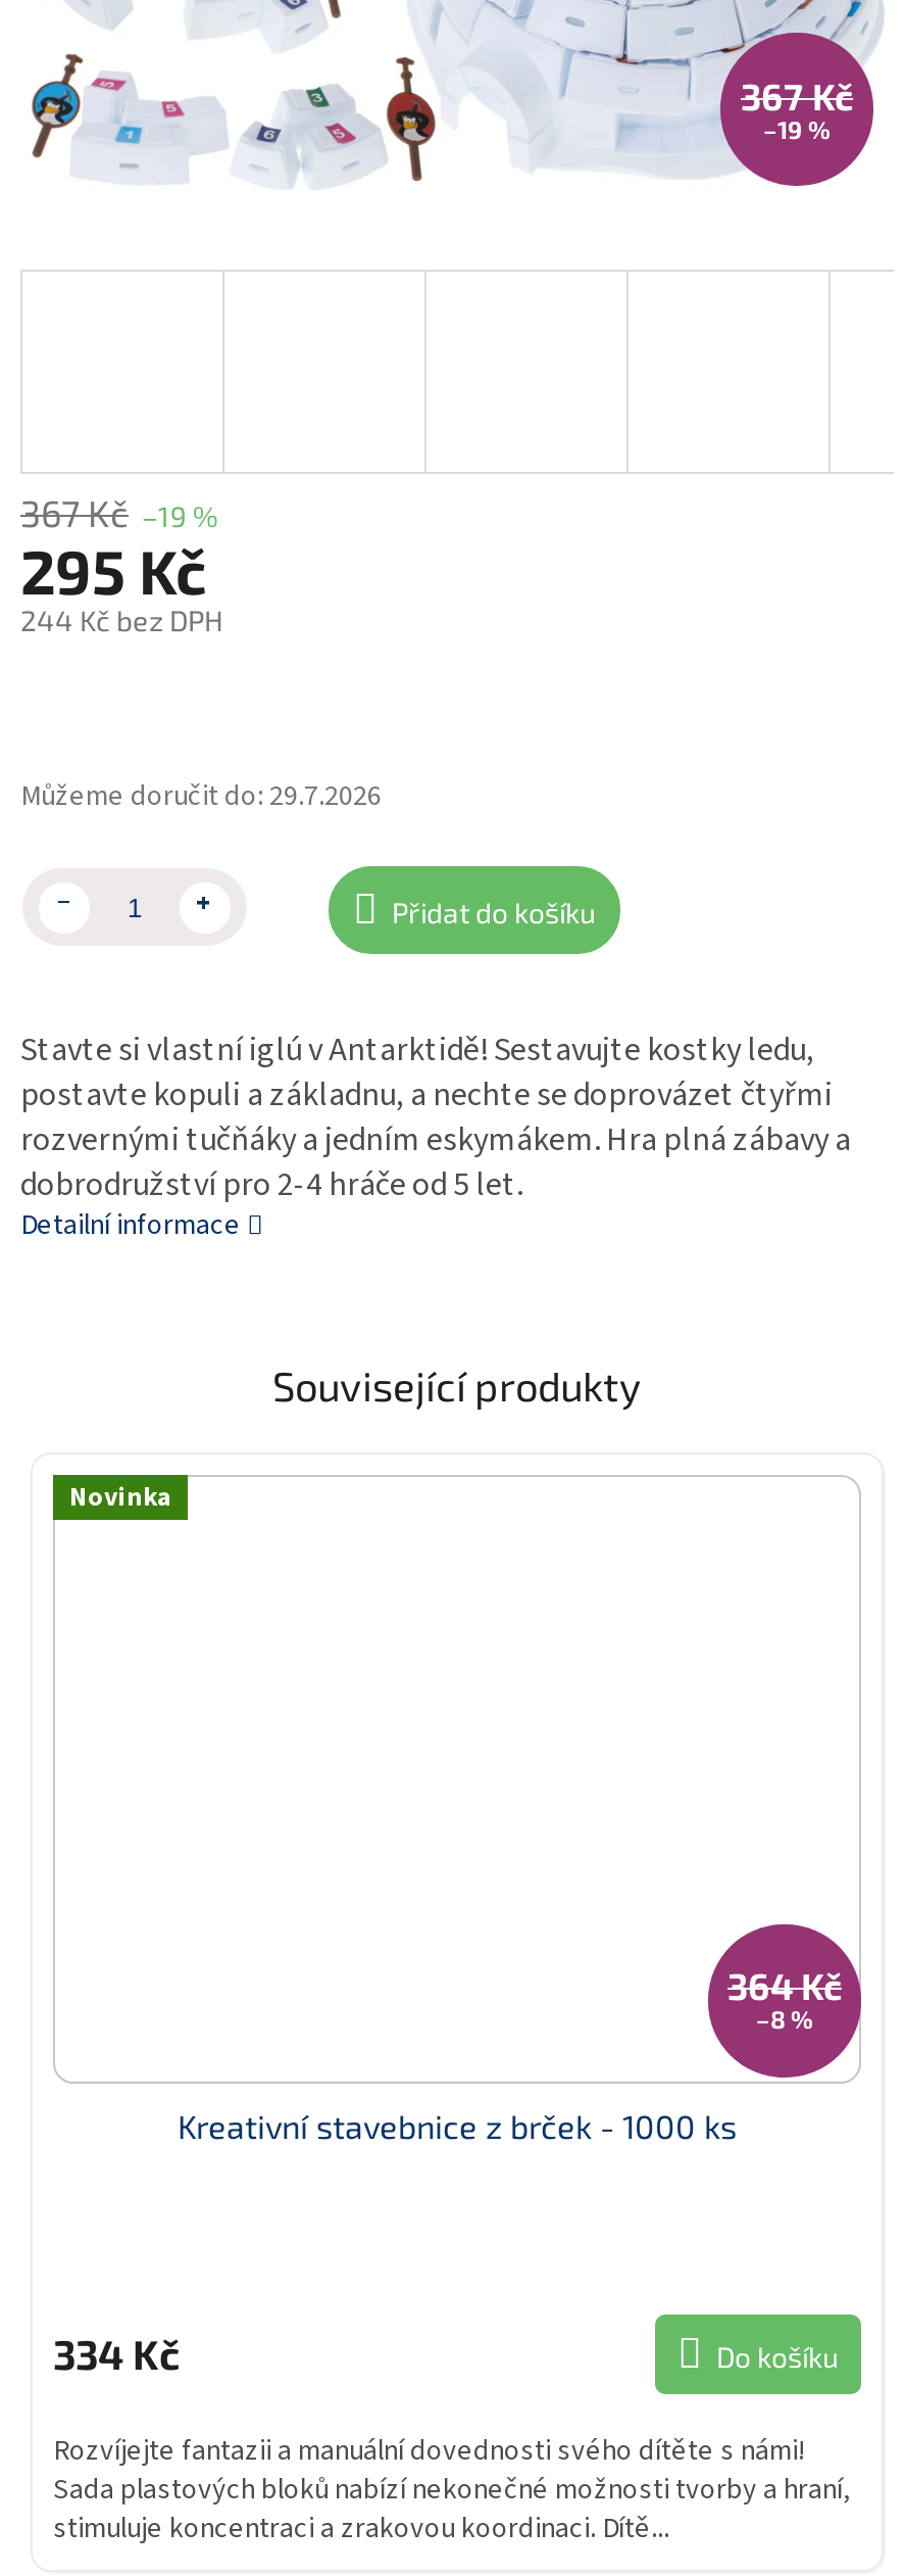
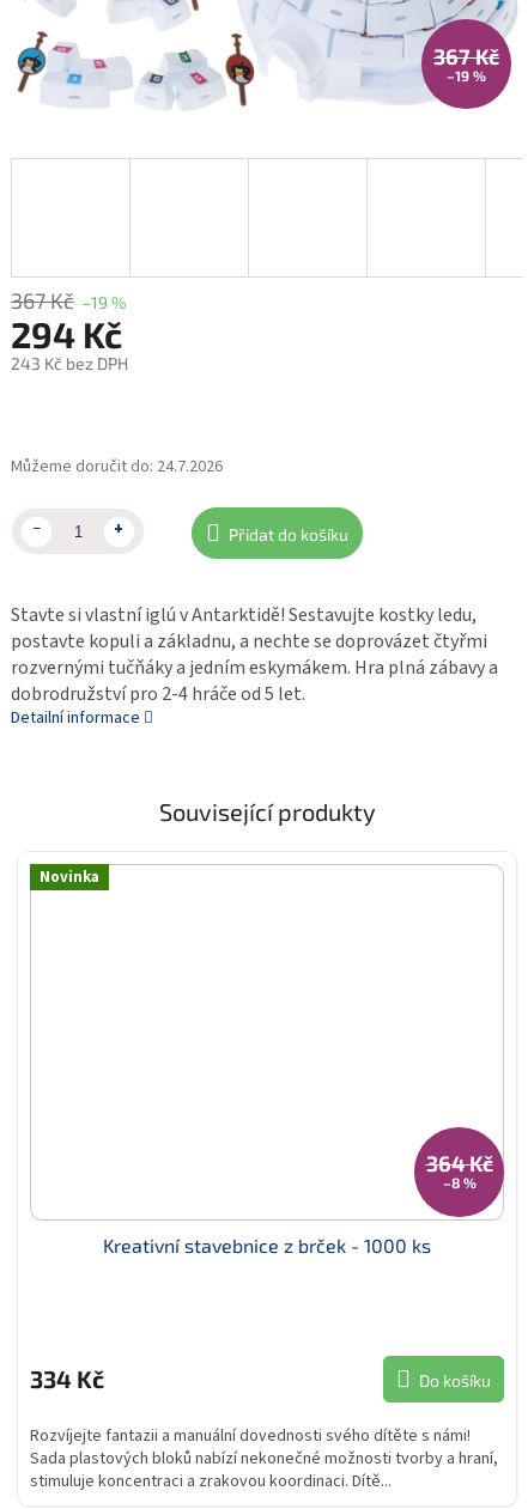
- 295 Kč
+ 294 Kč

- 244 Kč bez DPH
+ 243 Kč bez DPH

- Můžeme doručit do: 29.7.2026
+ Můžeme doručit do: 24.7.2026
